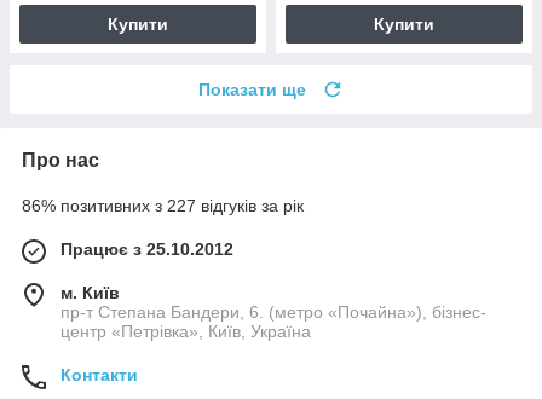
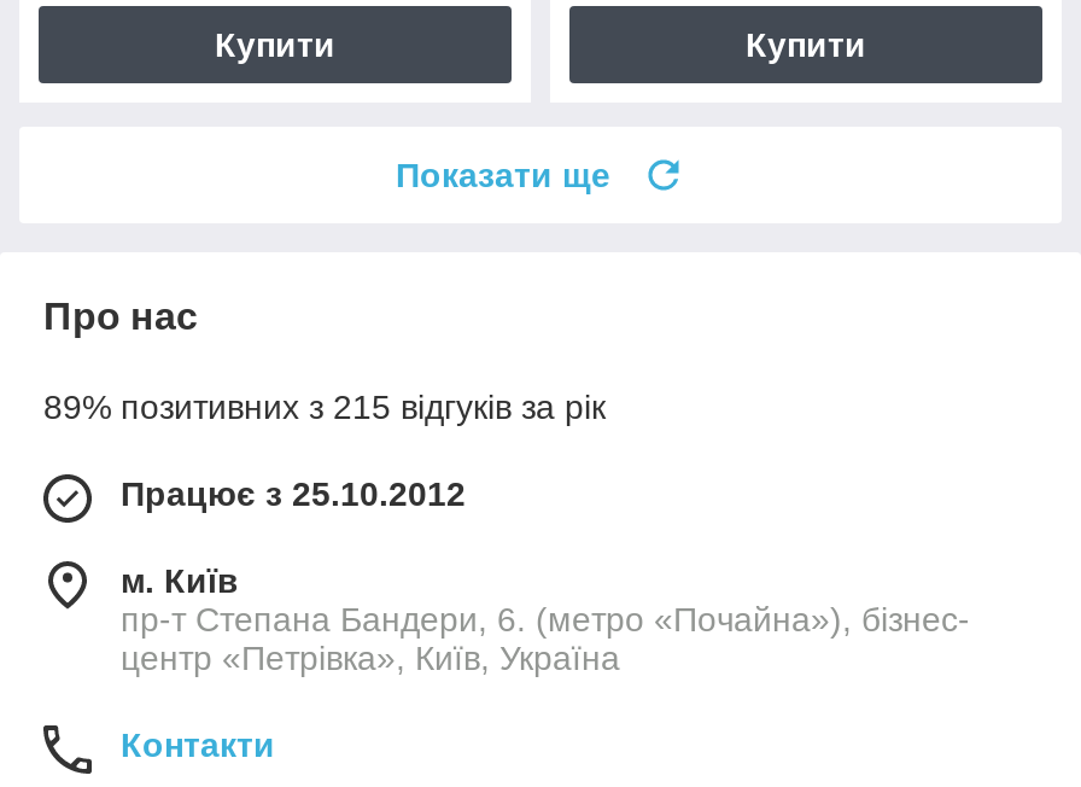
- 86% позитивних з 227 відгуків за рік
+ 89% позитивних з 215 відгуків за рік
